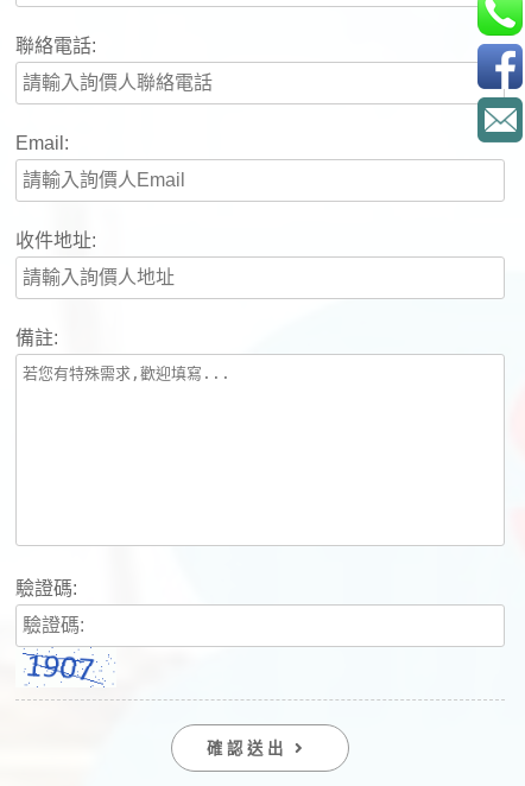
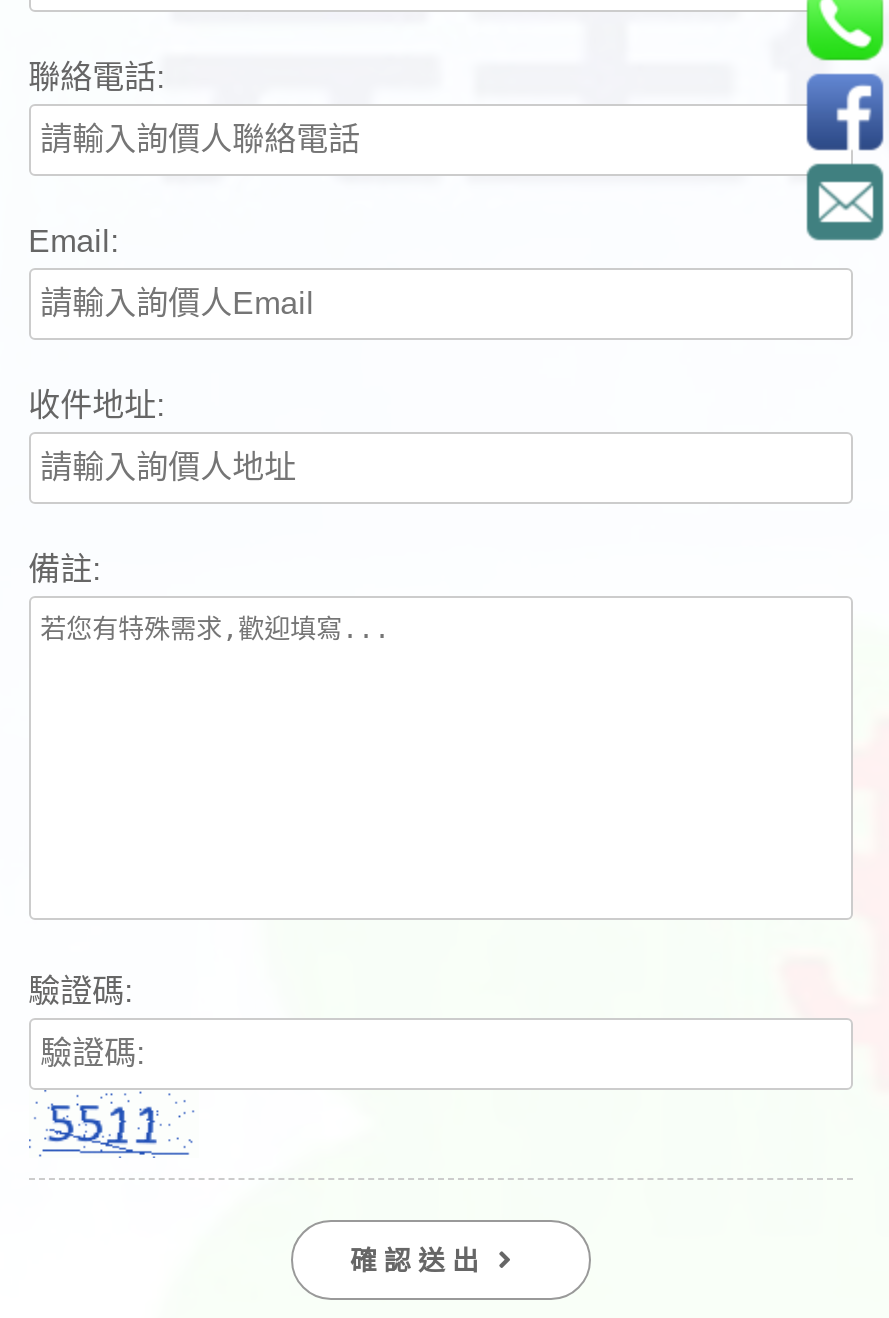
- [image]
+ [image]
